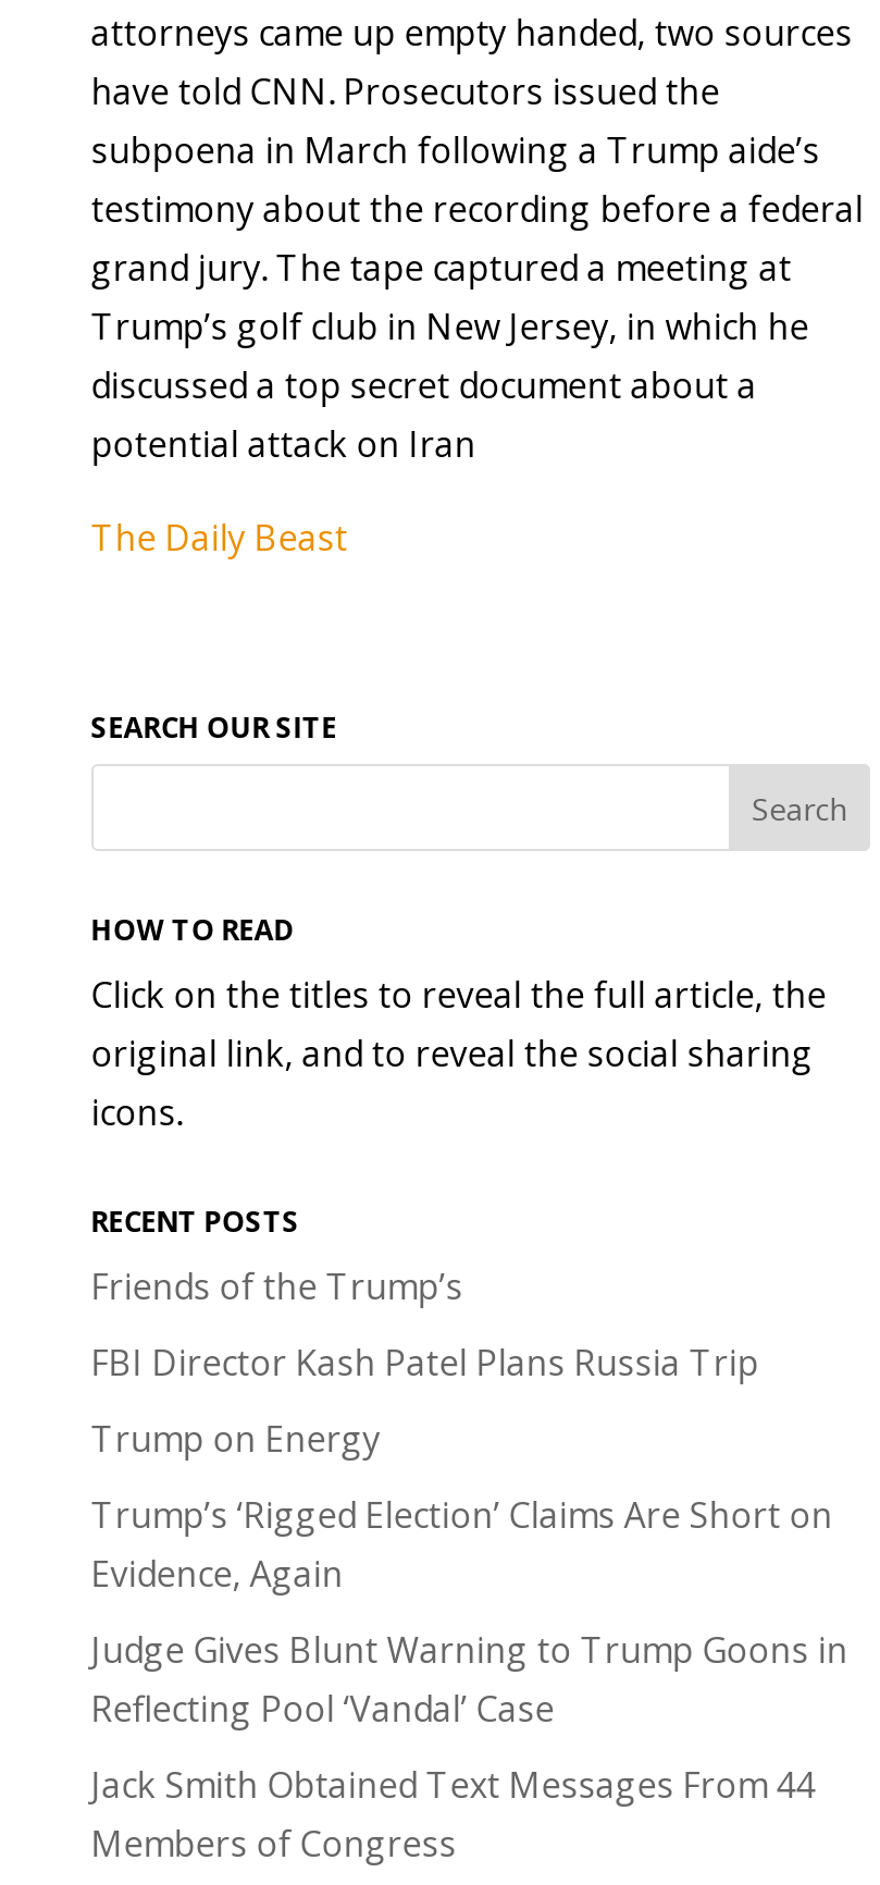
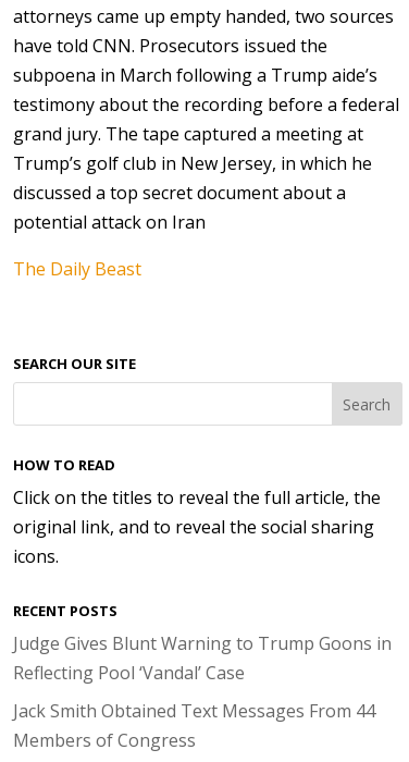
- Friends of the Trump’s
- FBI Director Kash Patel Plans Russia Trip
- Trump on Energy
- Trump’s ‘Rigged Election’ Claims Are Short on
- Evidence, Again
